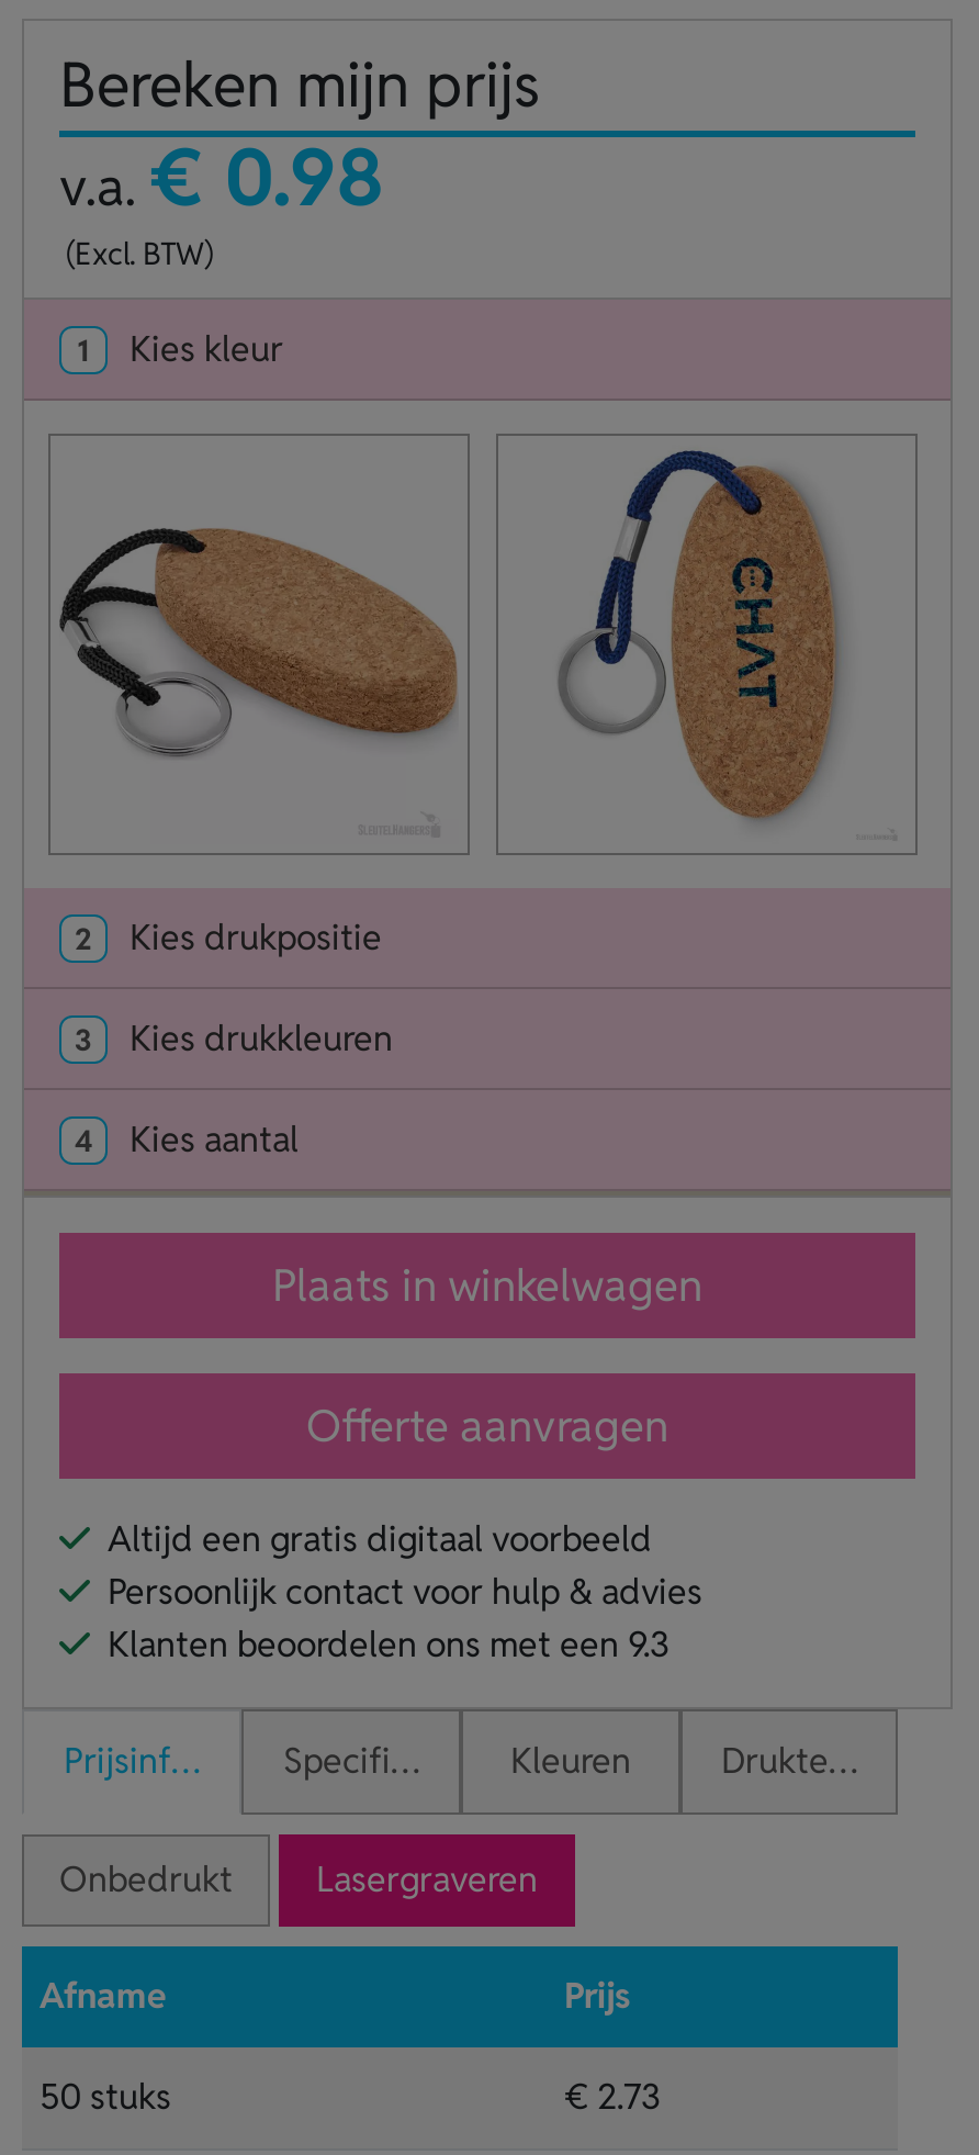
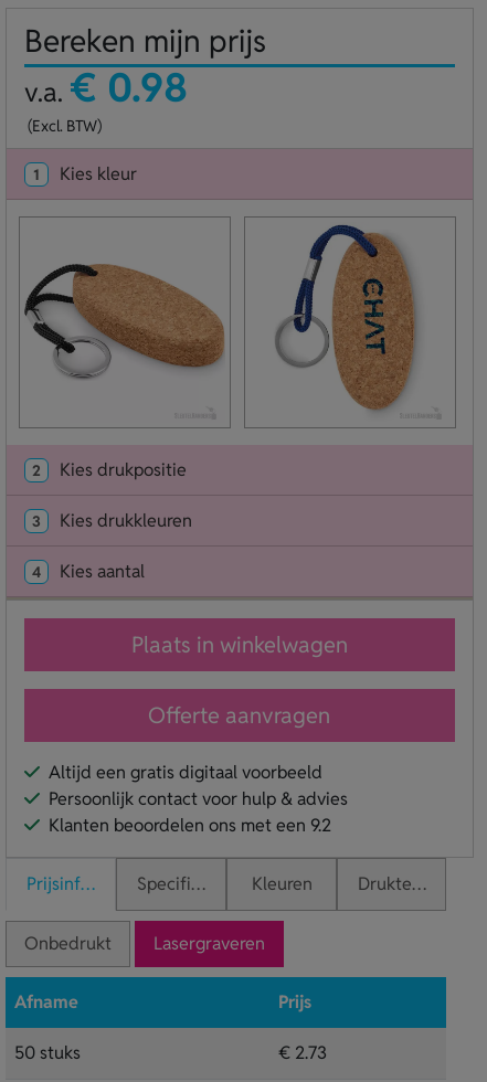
- Klanten beoordelen ons met een 9.3
+ Klanten beoordelen ons met een 9.2
